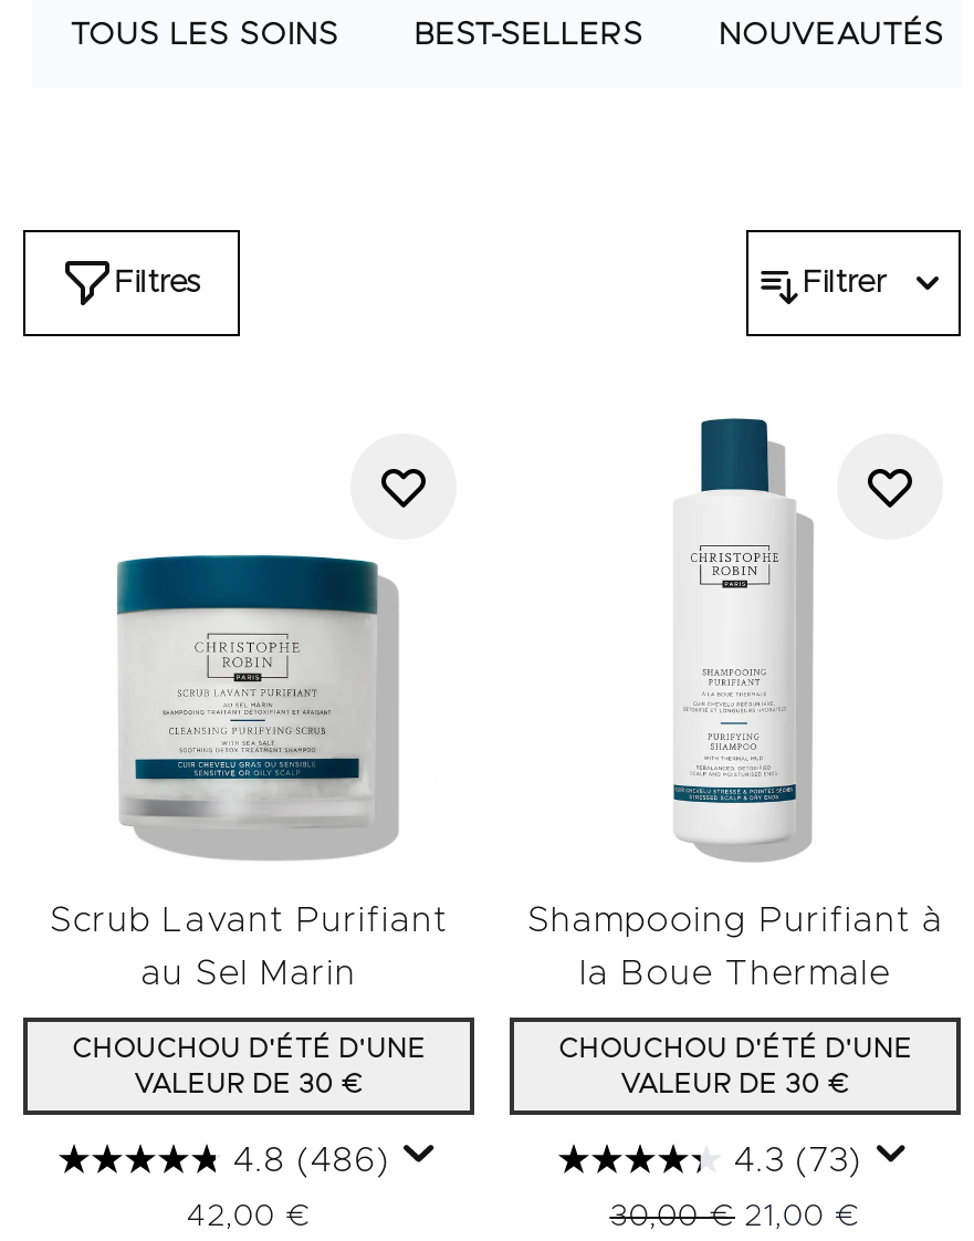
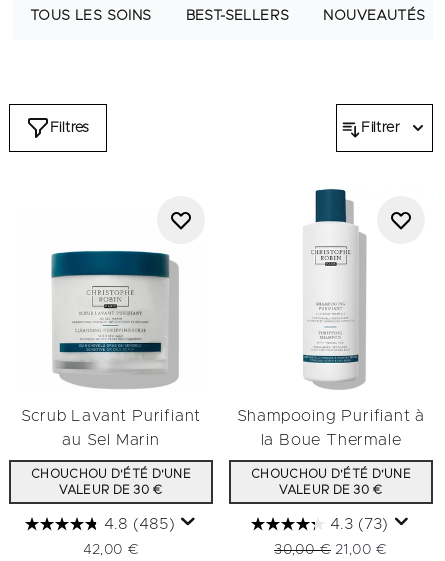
- 4.8 (486)
+ 4.8 (485)
